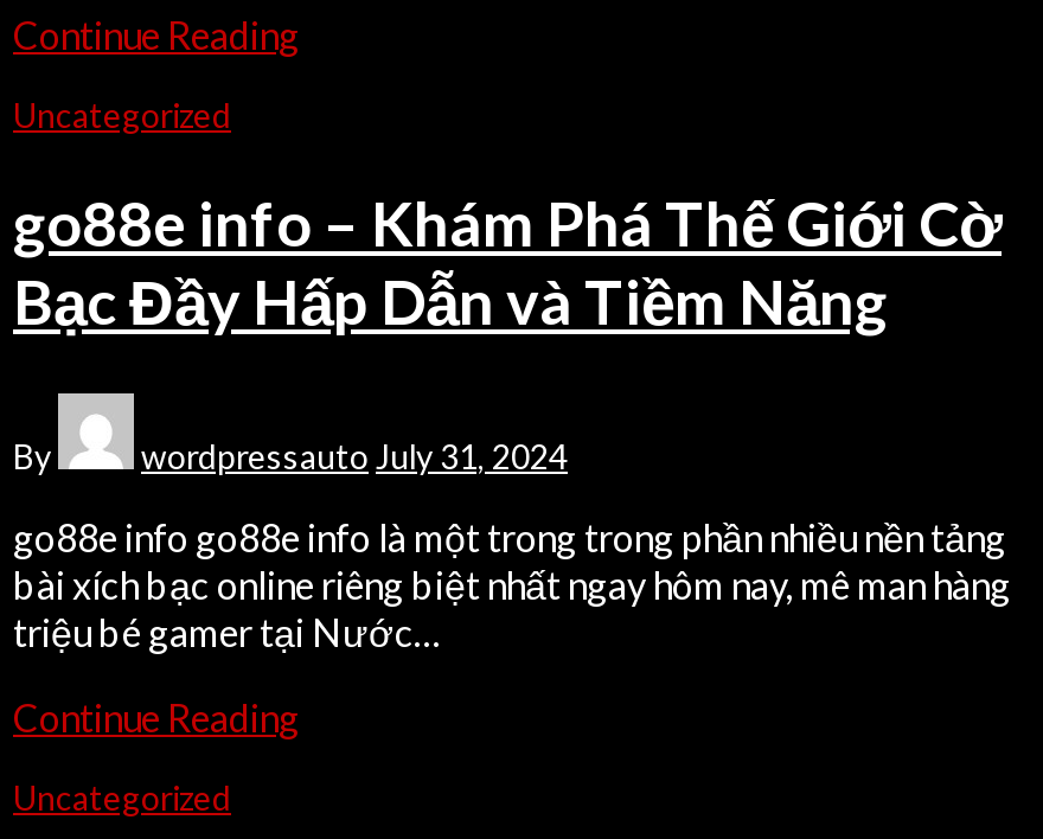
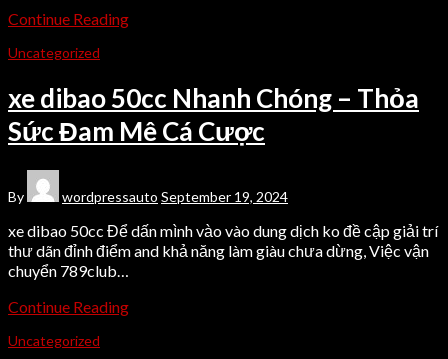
- go88e info – Khám Phá Thế Giới Cờ
- Bạc Đầy Hấp Dẫn và Tiềm Năng
+ xe dibao 50cc Nhanh Chóng – Thỏa
+ Sức Đam Mê Cá Cược

- wordpressauto July 31, 2024
+ wordpressauto September 19, 2024

- go88e info go88e info là một trong trong phần nhiều nền tảng
- bài xích bạc online riêng biệt nhất ngay hôm nay, mê man hàng
- triệu bé gamer tại Nước…
+ xe dibao 50cc Để dấn mình vào vào dung dịch ko đề cập giải trí
+ thư dãn đỉnh điểm and khả năng làm giàu chưa dừng, Việc vận
+ chuyển 789club…
